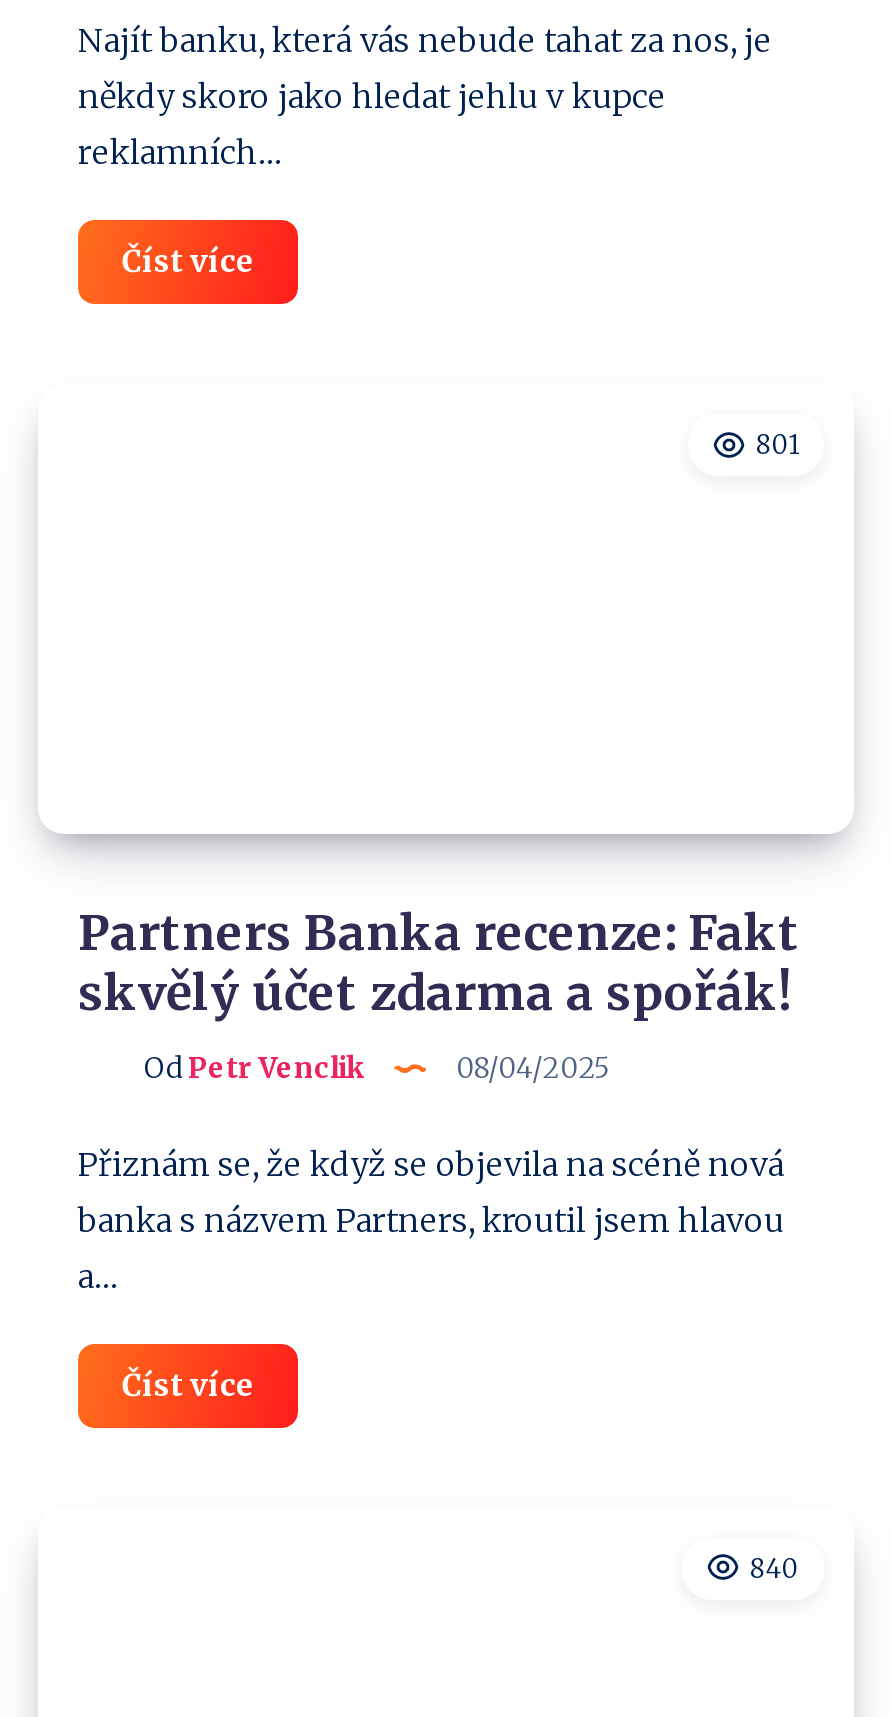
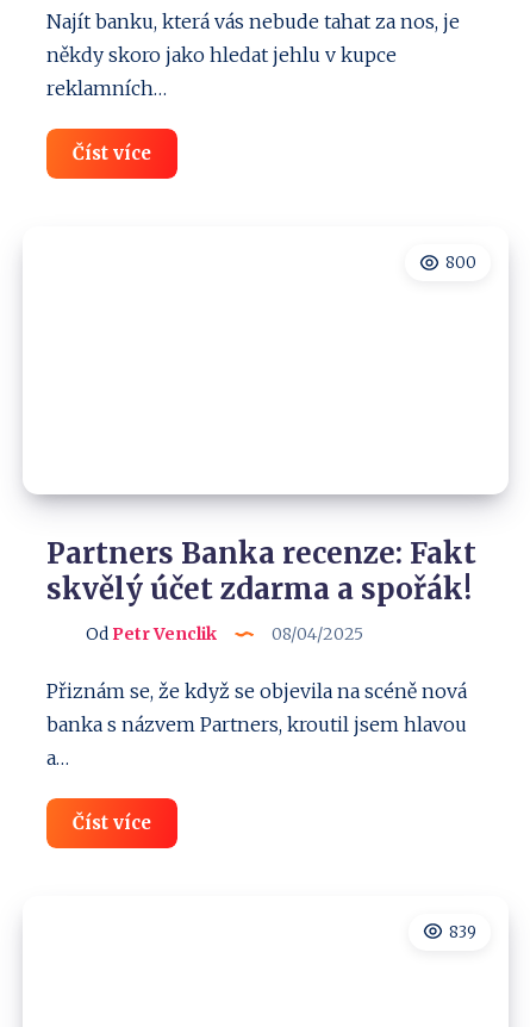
- 801
+ 800

- 840
+ 839
